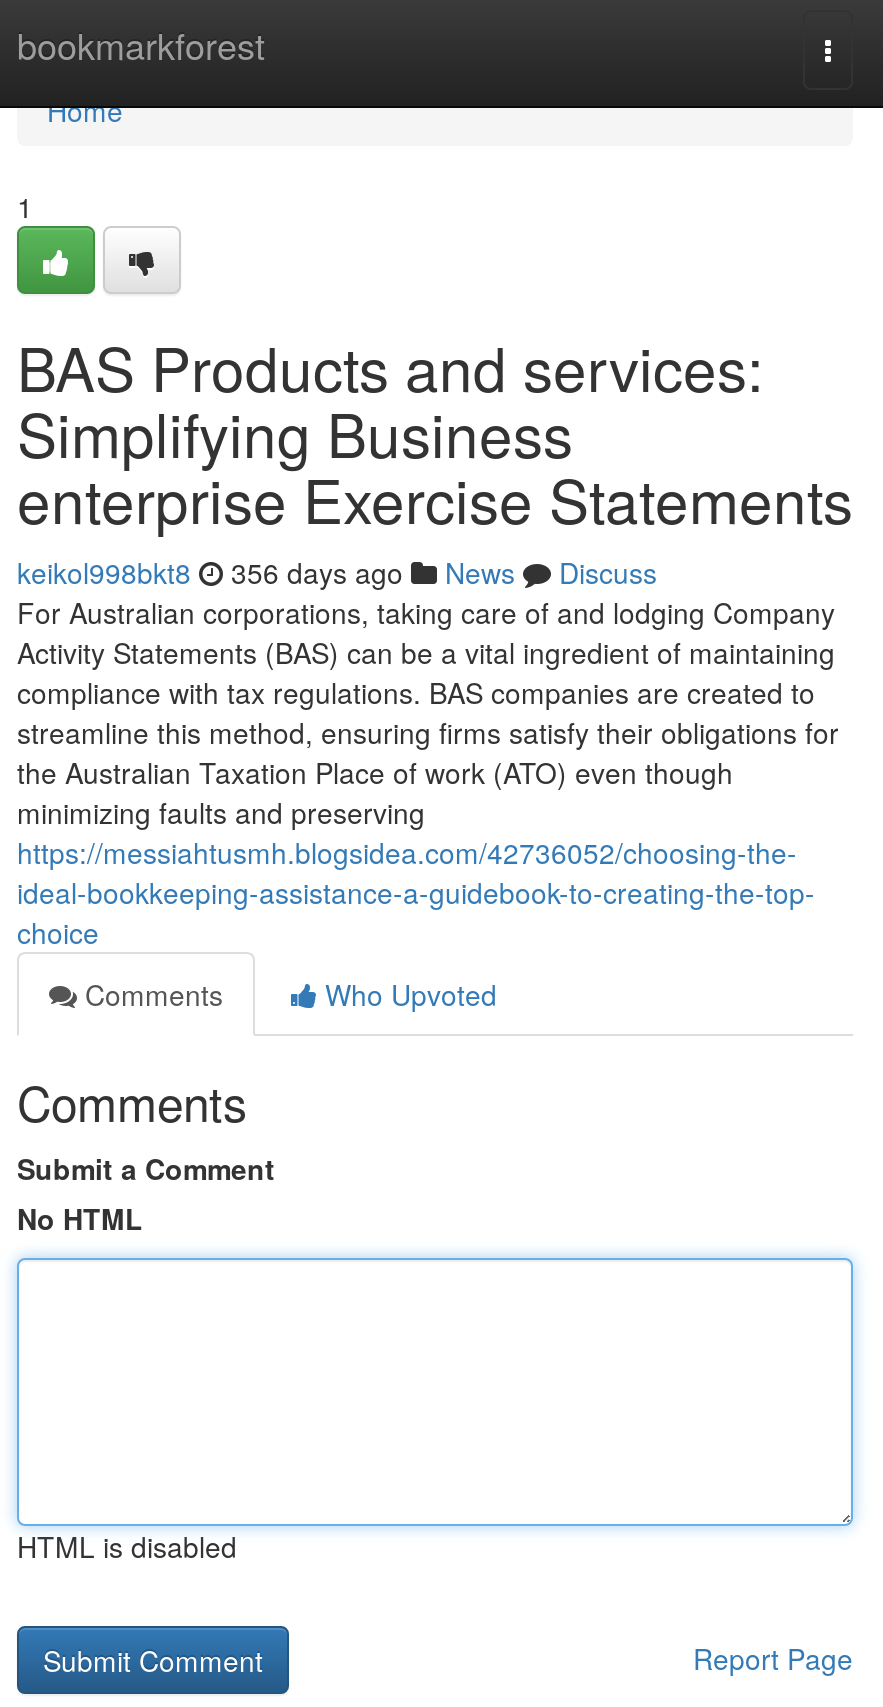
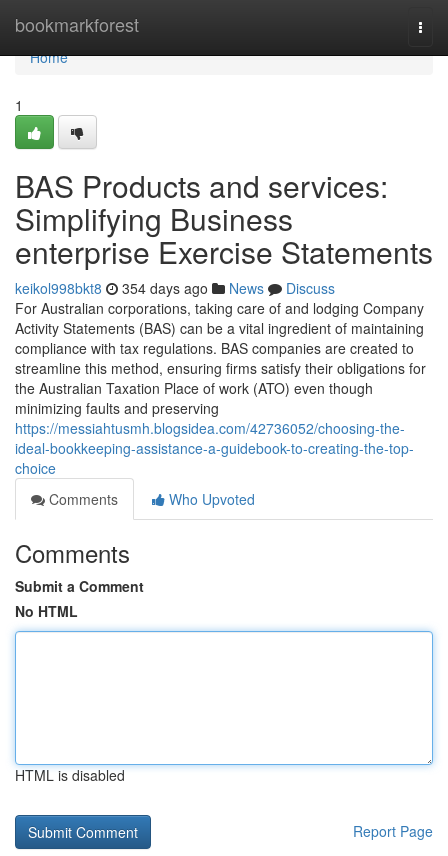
- keikol998bkt8 356 days ago News Discuss
+ keikol998bkt8 354 days ago News Discuss
